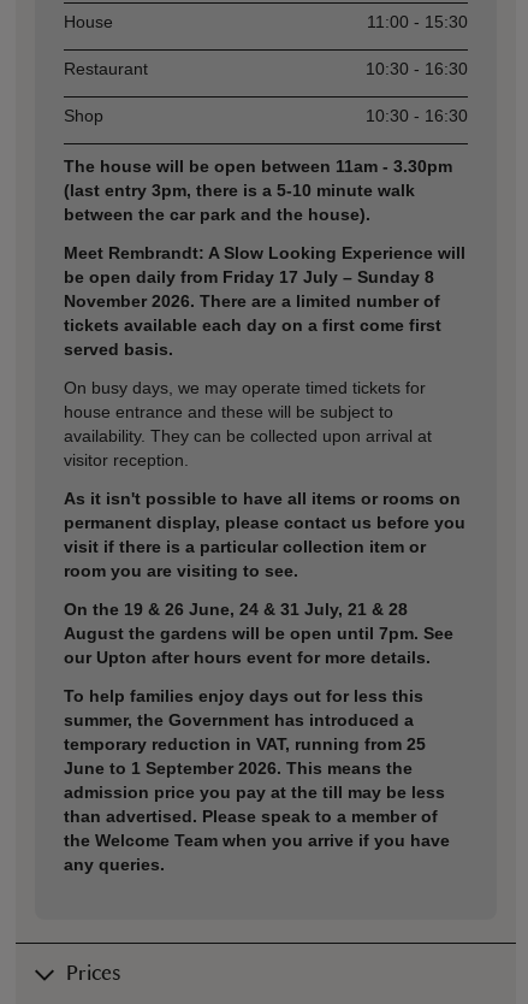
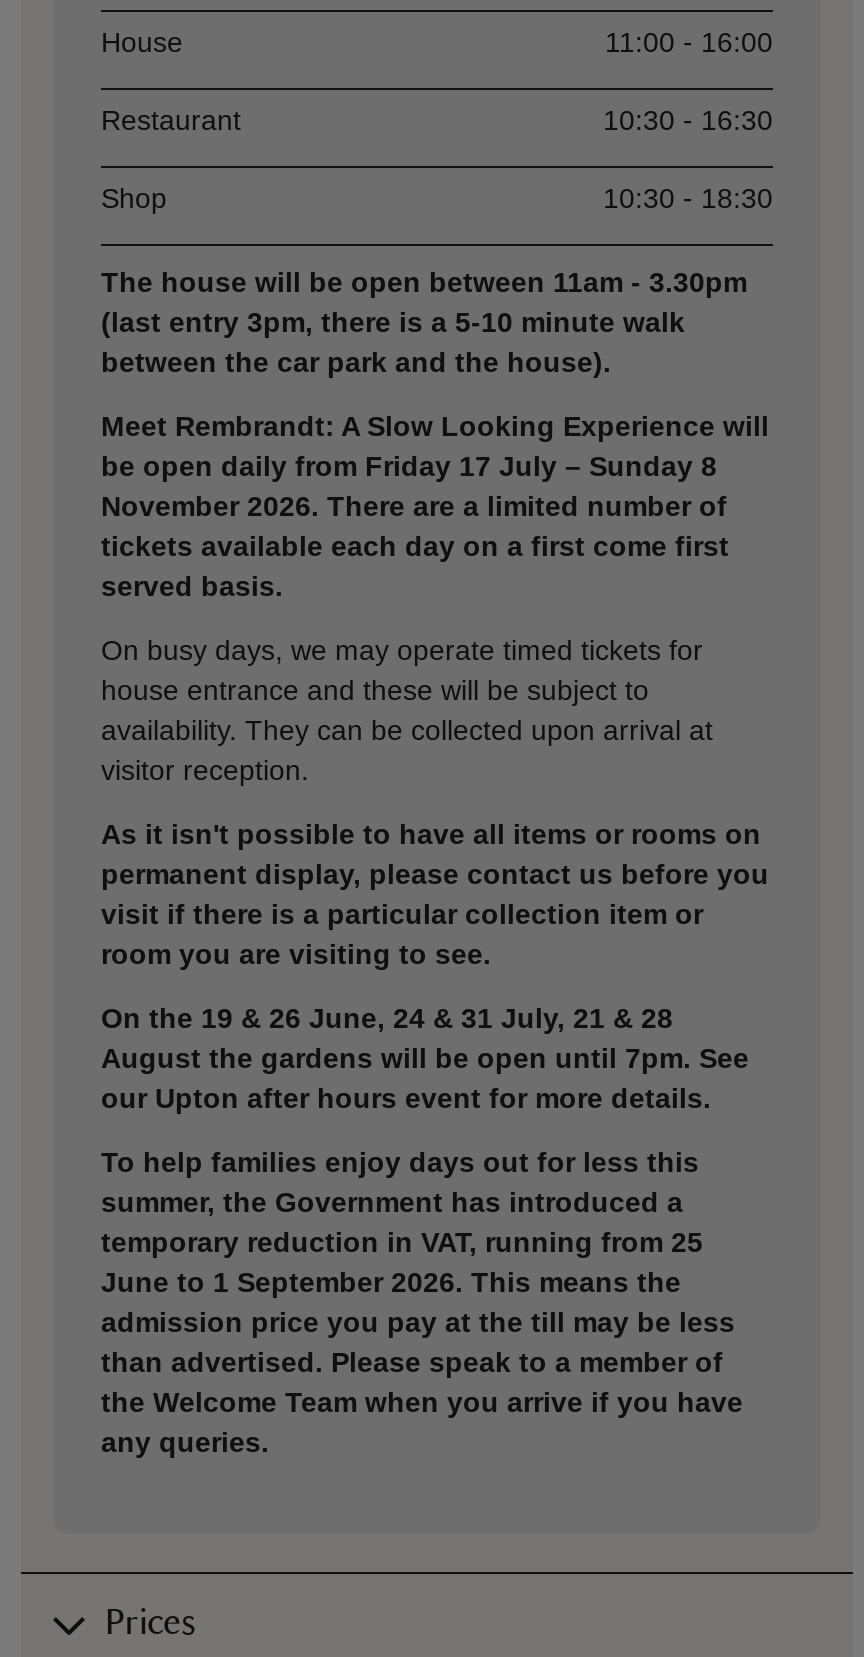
- 11:00 - 15:30
+ 11:00 - 16:00

- 10:30 - 16:30
+ 10:30 - 18:30
